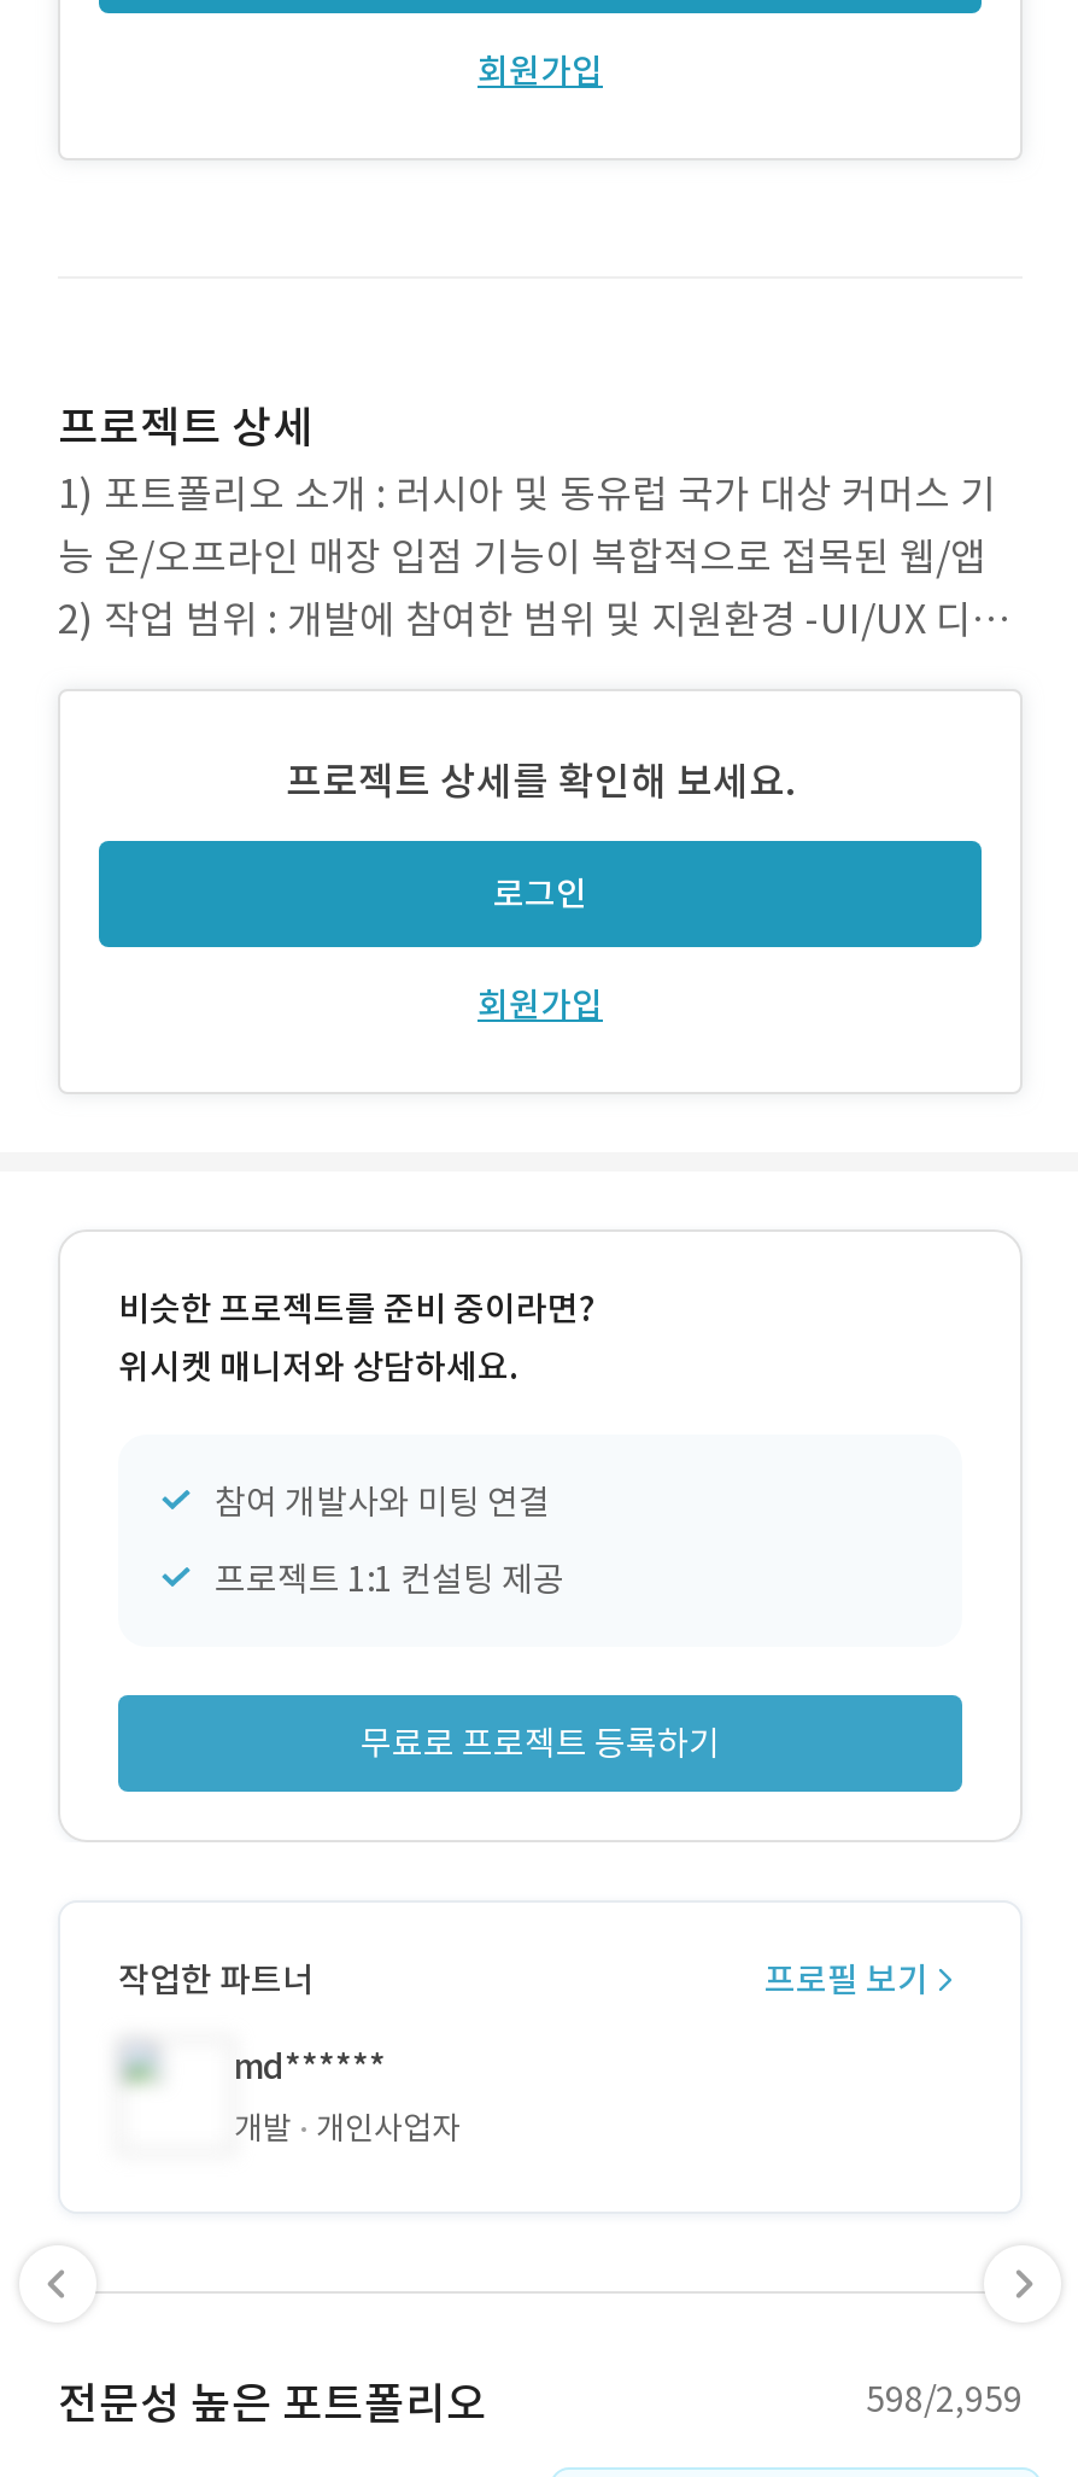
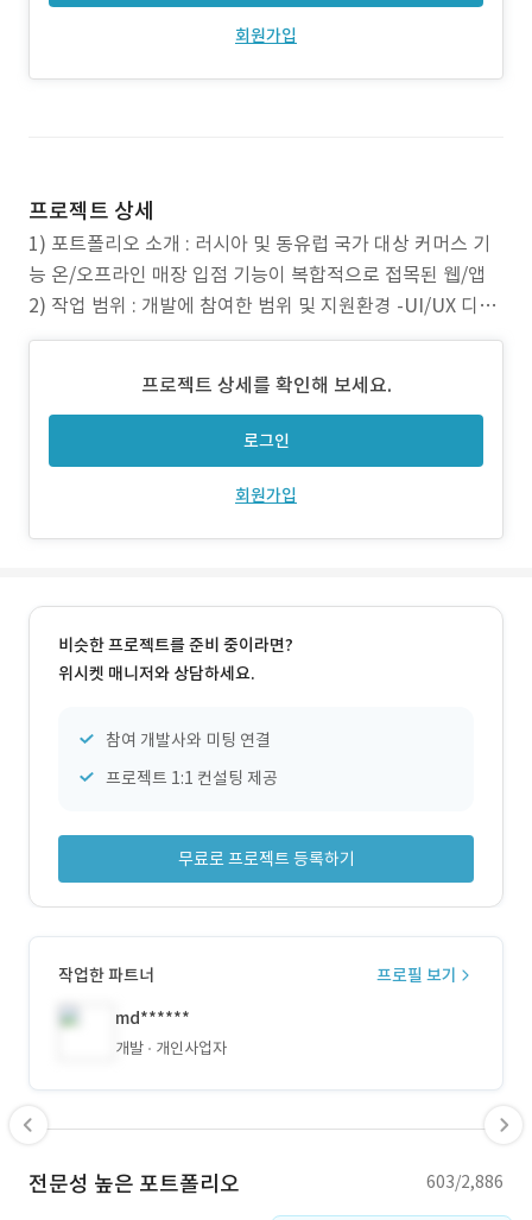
- 598/2,959
+ 603/2,886
